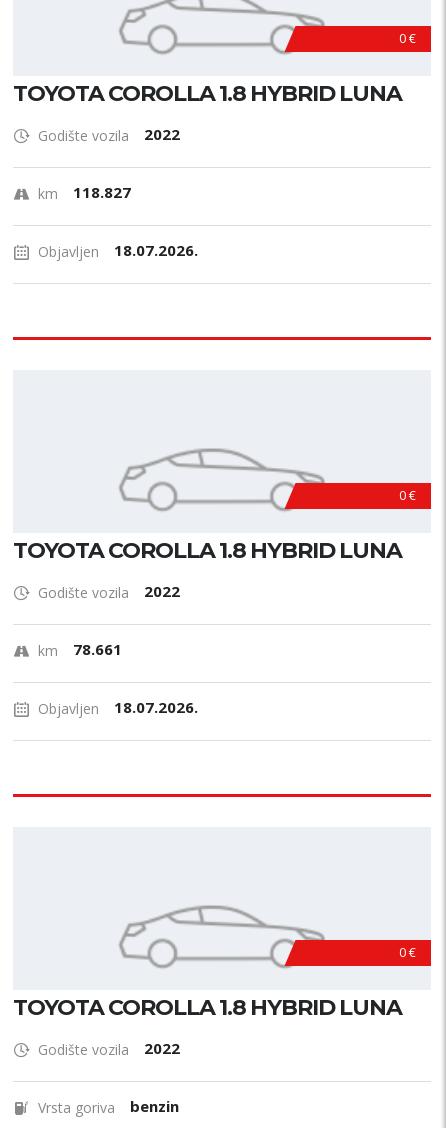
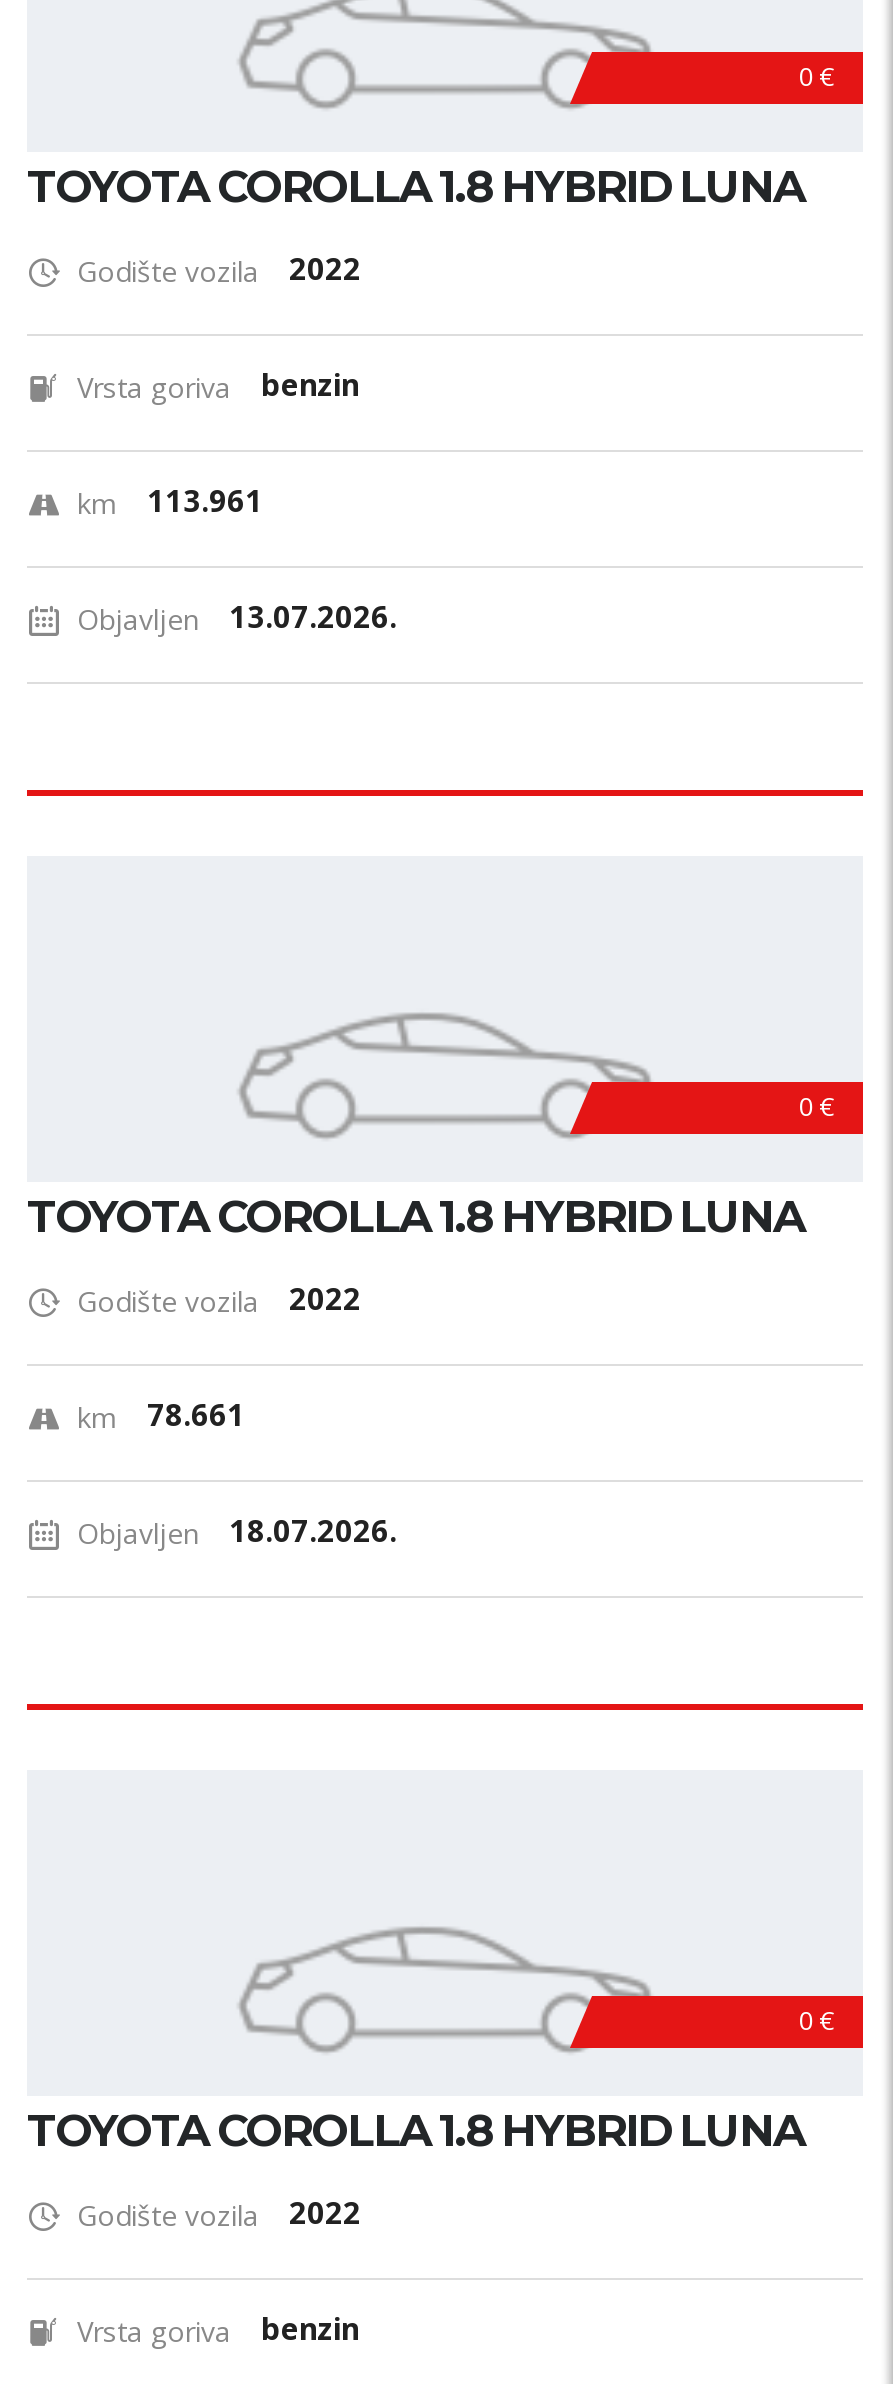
+ Vrsta goriva
+ benzin

- km 118.827
+ km 113.961

- Objavljen 18.07.2026.
+ Objavljen 13.07.2026.
